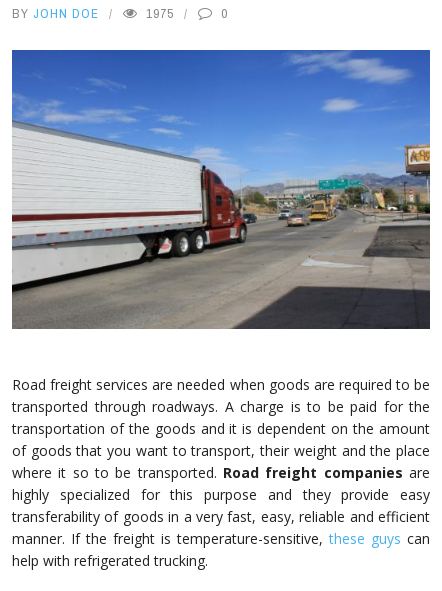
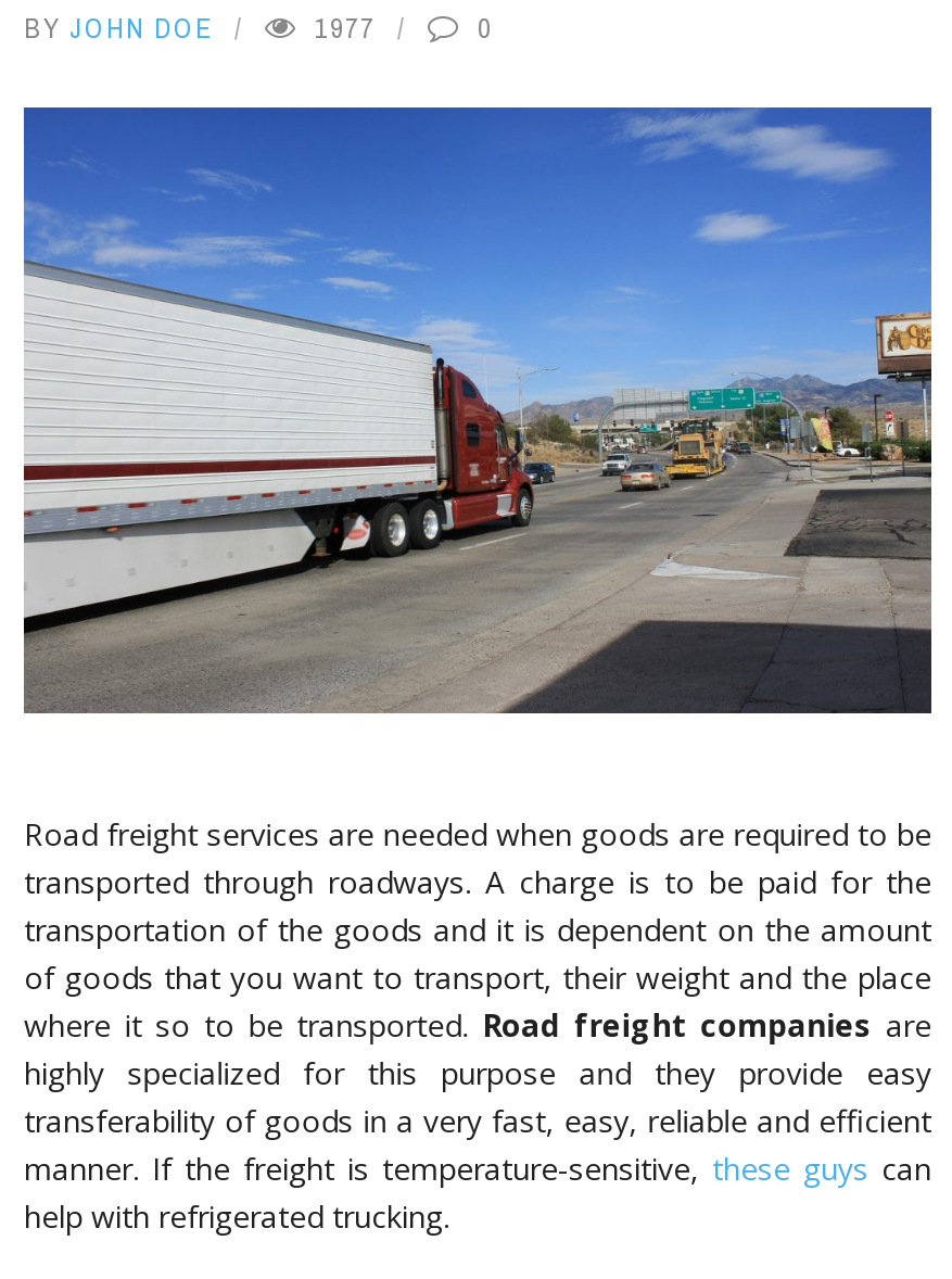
- 1975
+ 1977
